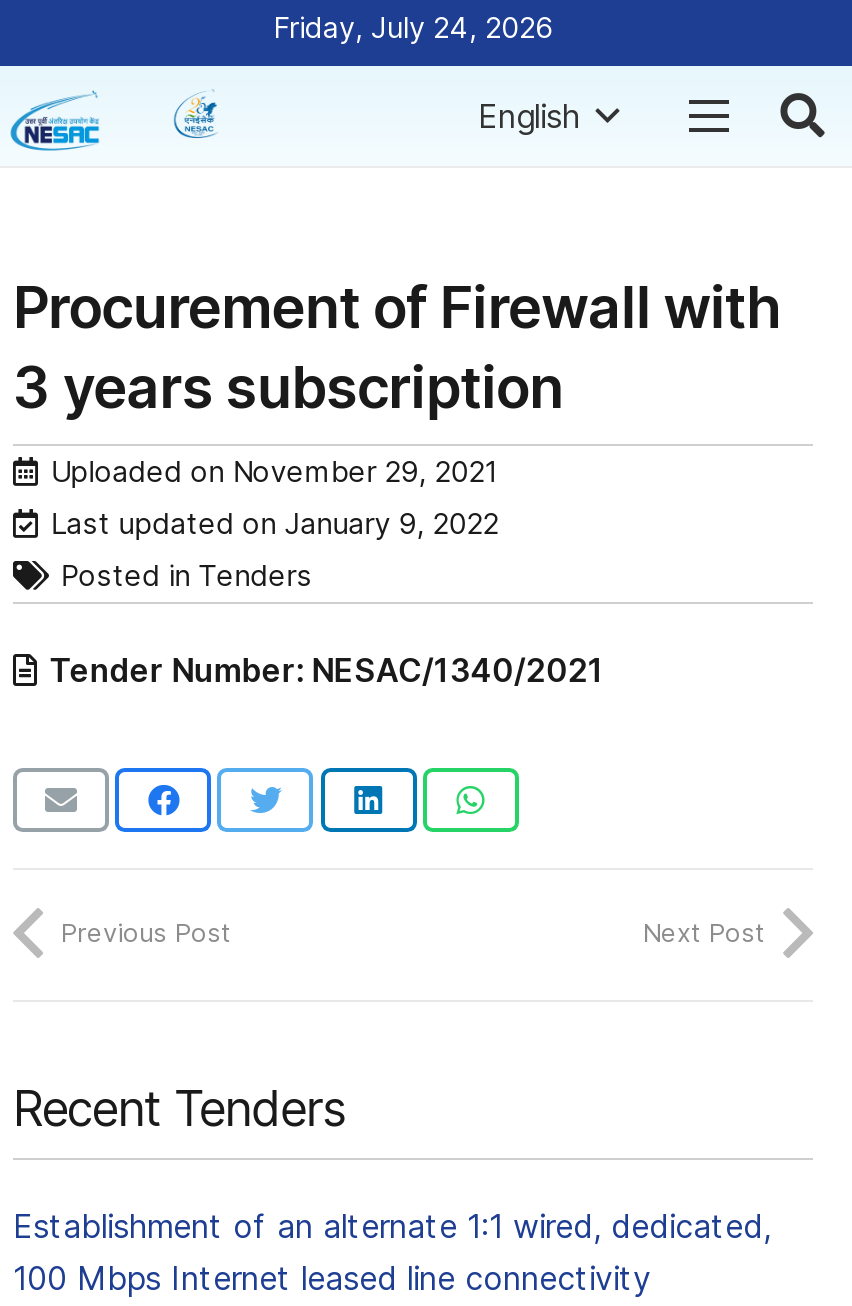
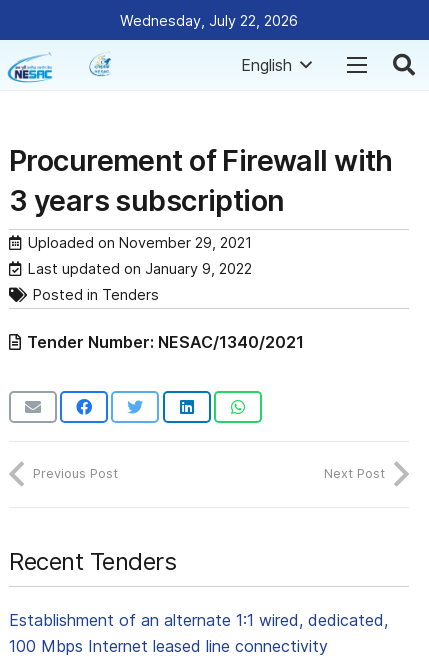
- Friday, July 24, 2026
+ Wednesday, July 22, 2026
